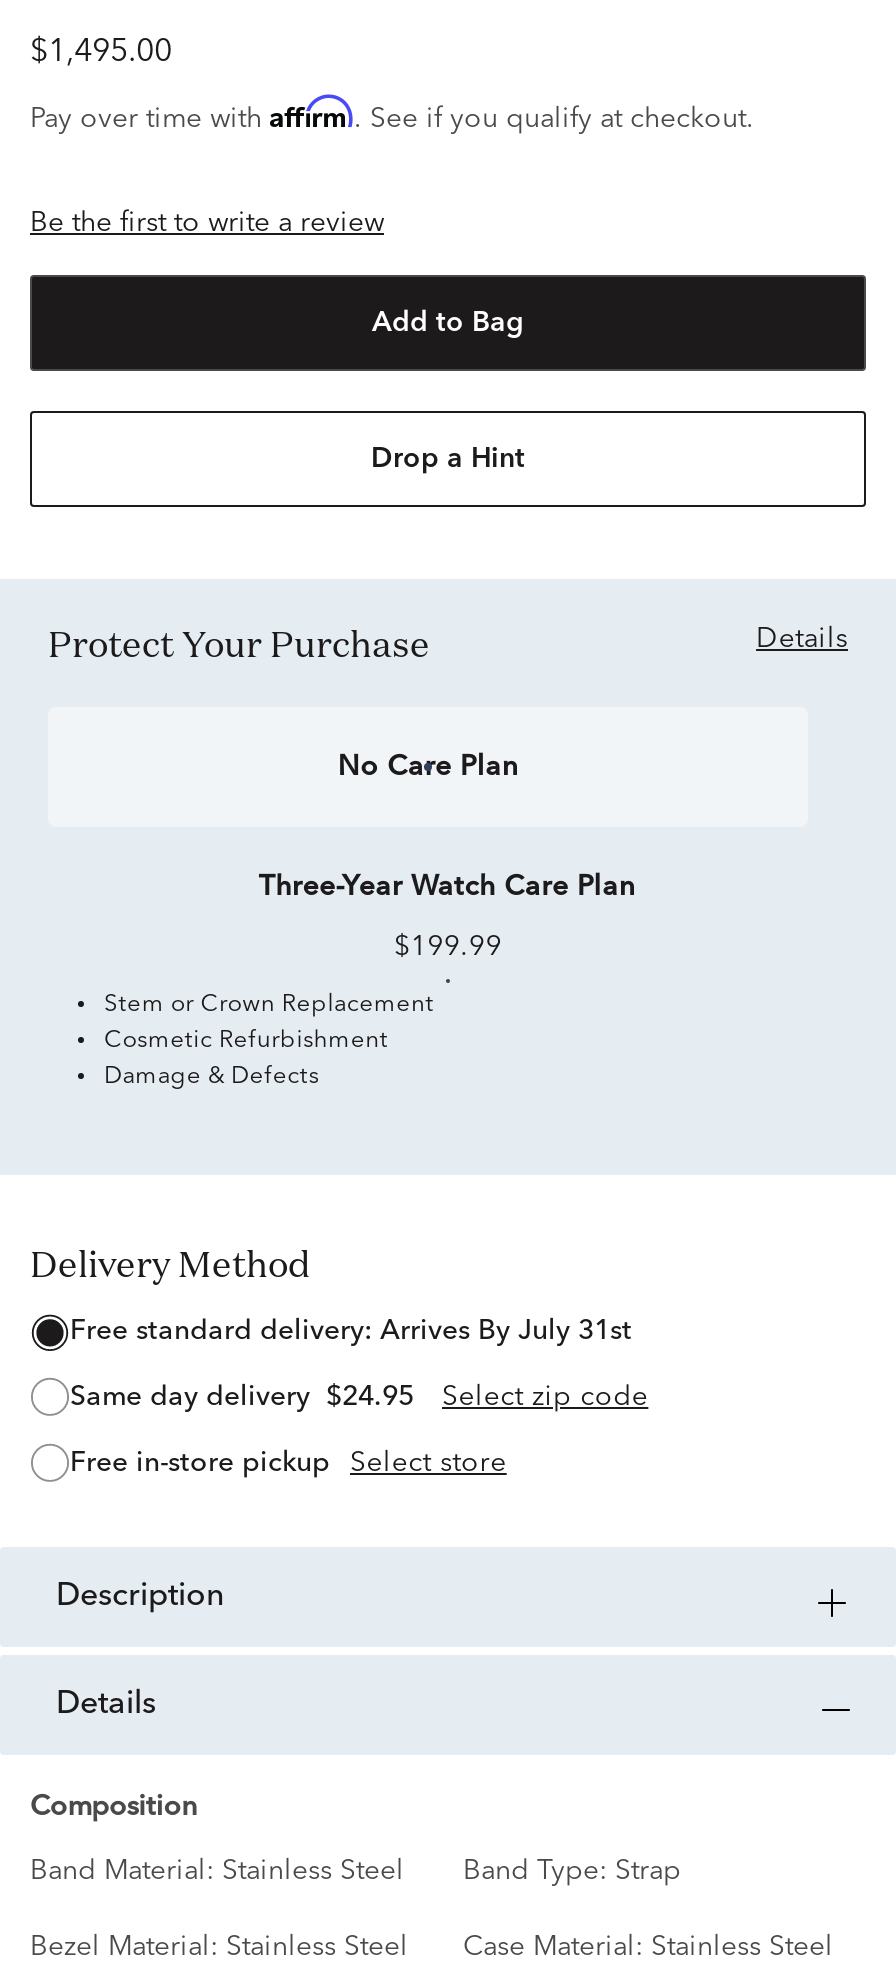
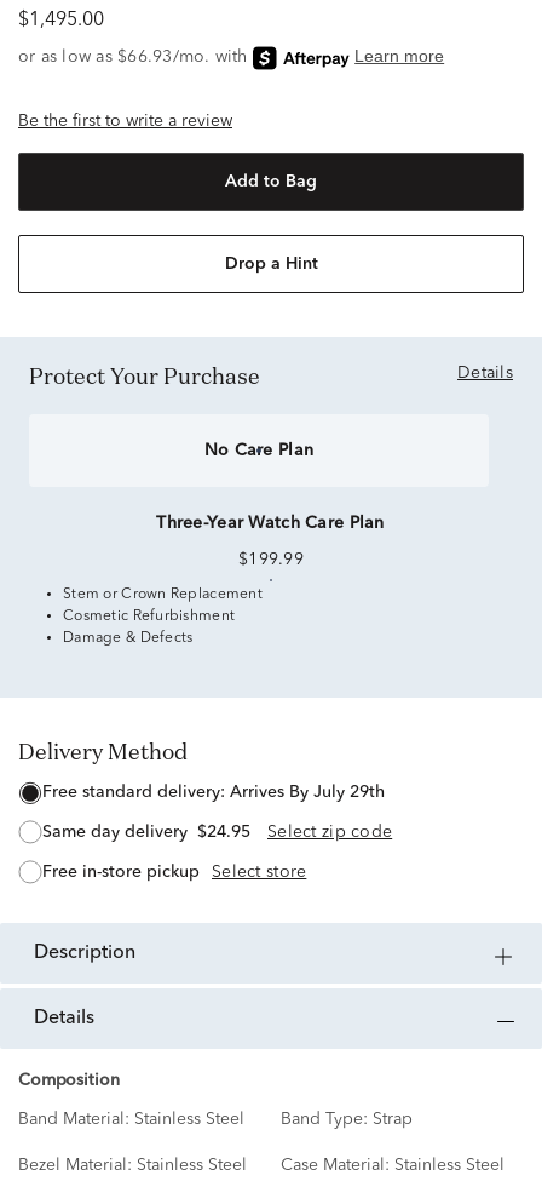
- Pay over time with Affirm. See if you qualify at checkout.

- free standard delivery: Arrives By July 31st
+ free standard delivery: Arrives By July 29th
